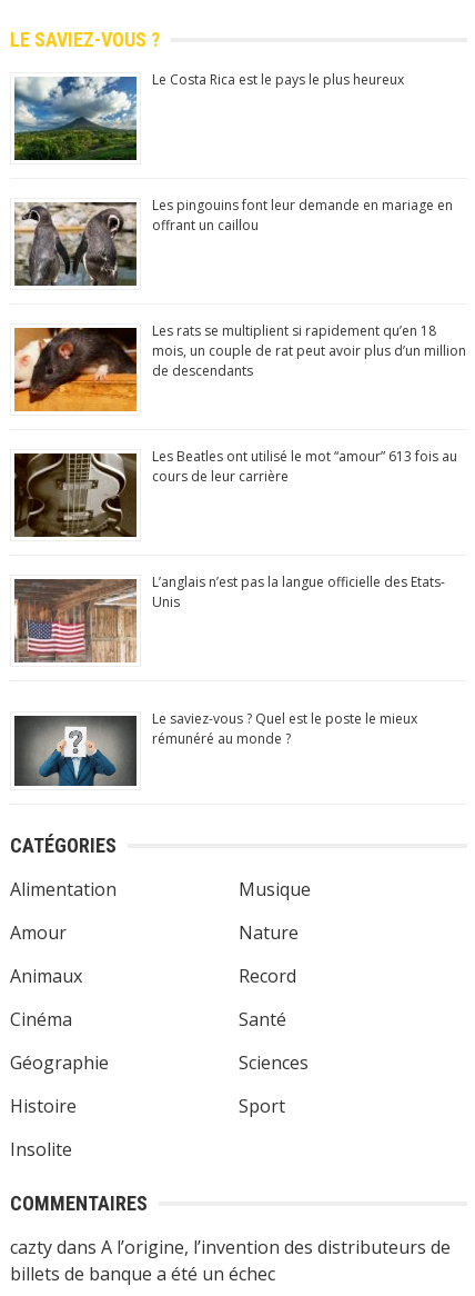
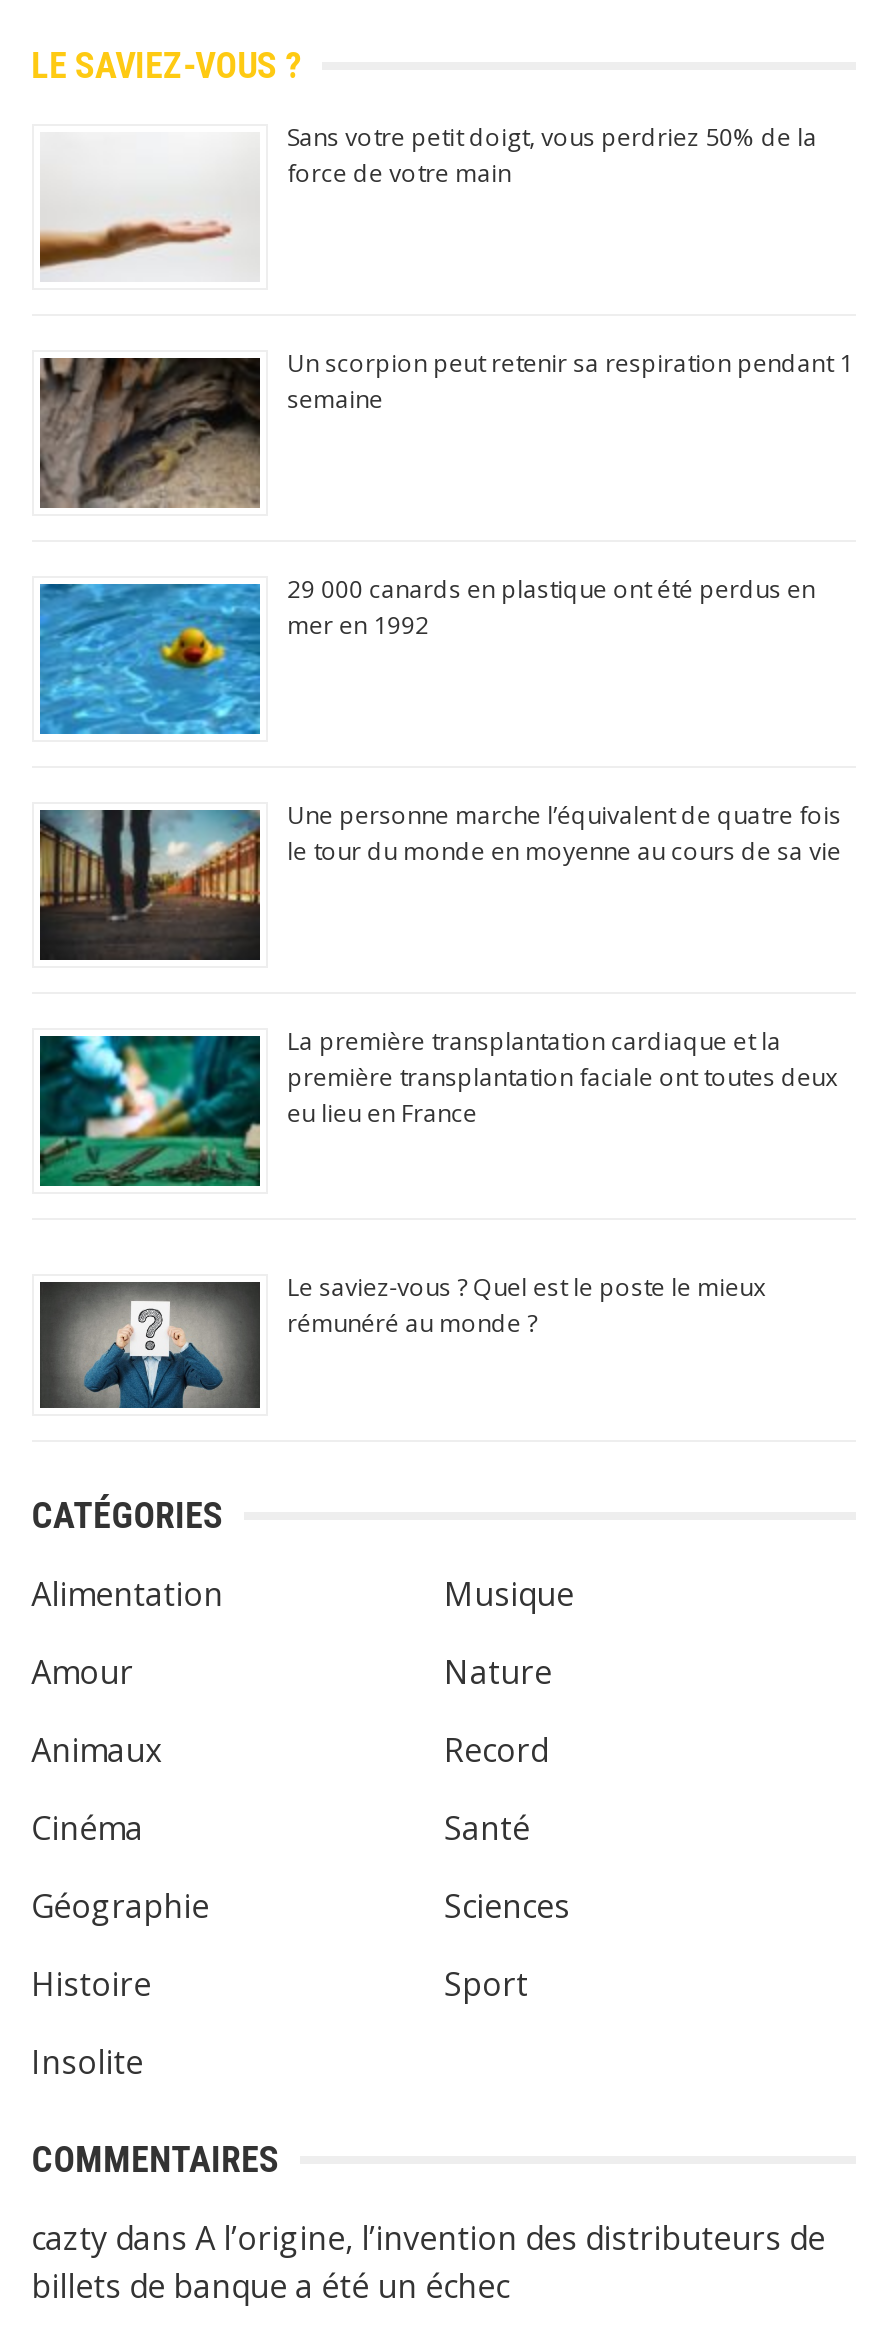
- [image]
- Le Costa Rica est le pays le plus heureux
+ [image]
+ Sans votre petit doigt, vous perdriez 50% de la
+ force de votre main

- [image]
- Les pingouins font leur demande en mariage en
- offrant un caillou
+ [image]
+ Un scorpion peut retenir sa respiration pendant 1
+ semaine

- [image]
- Les rats se multiplient si rapidement qu’en 18
- mois, un couple de rat peut avoir plus d’un million
- de descendants
+ [image]
+ 29 000 canards en plastique ont été perdus en
+ mer en 1992

- [image]
- Les Beatles ont utilisé le mot “amour” 613 fois au
- cours de leur carrière
+ [image]
+ Une personne marche l’équivalent de quatre fois
+ le tour du monde en moyenne au cours de sa vie

- [image]
- L’anglais n’est pas la langue officielle des Etats-
- Unis
+ [image]
+ La première transplantation cardiaque et la
+ première transplantation faciale ont toutes deux
+ eu lieu en France
